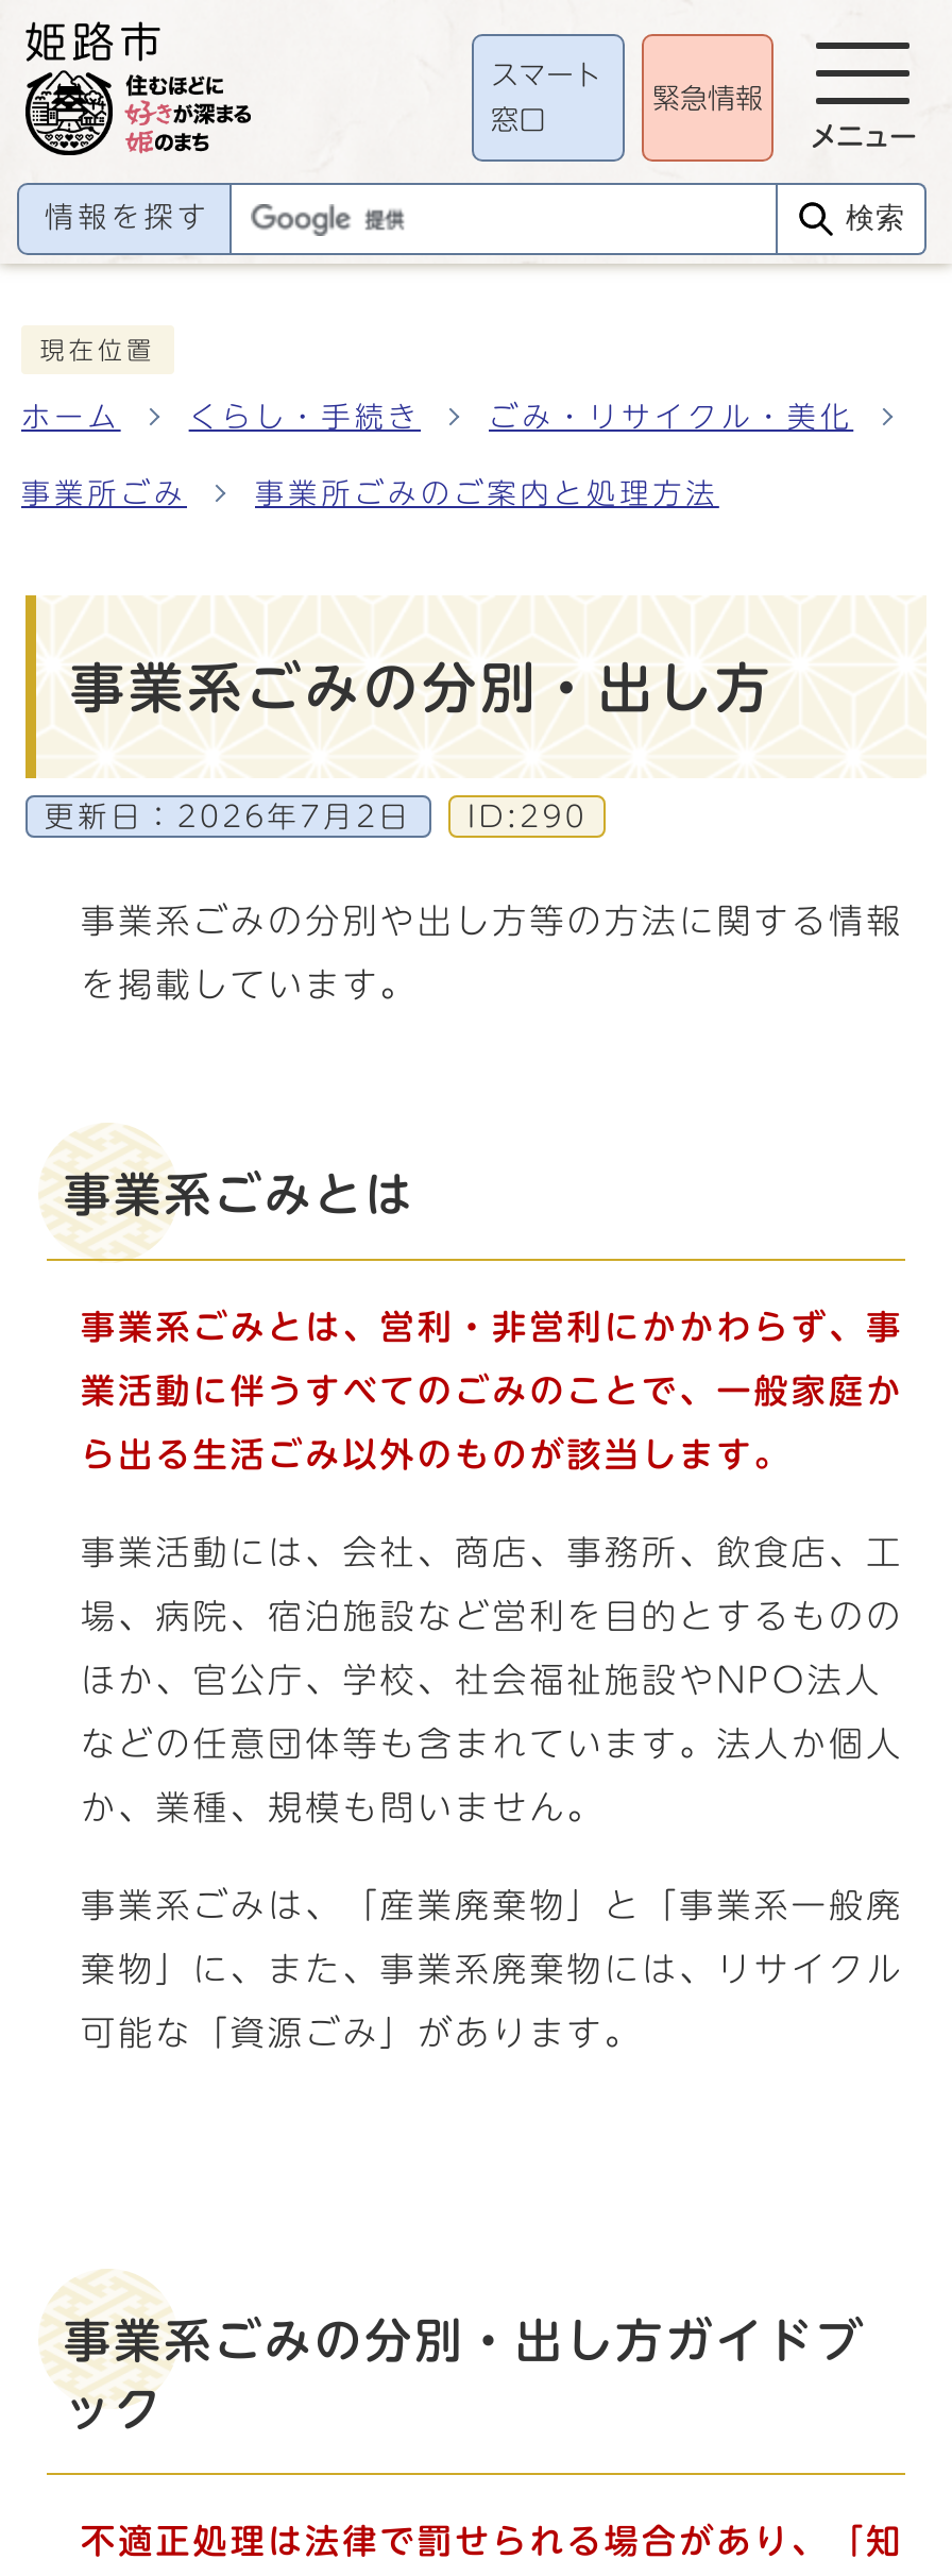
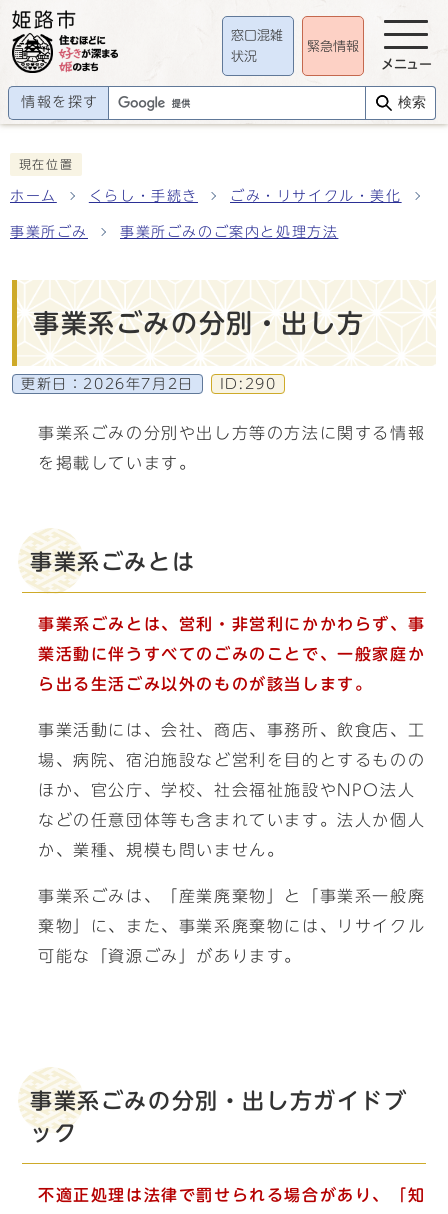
- スマート
+ 窓口混雑

- 窓口
+ 状況
